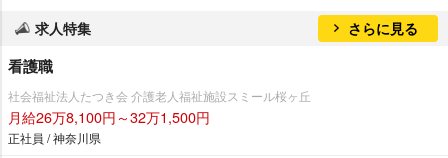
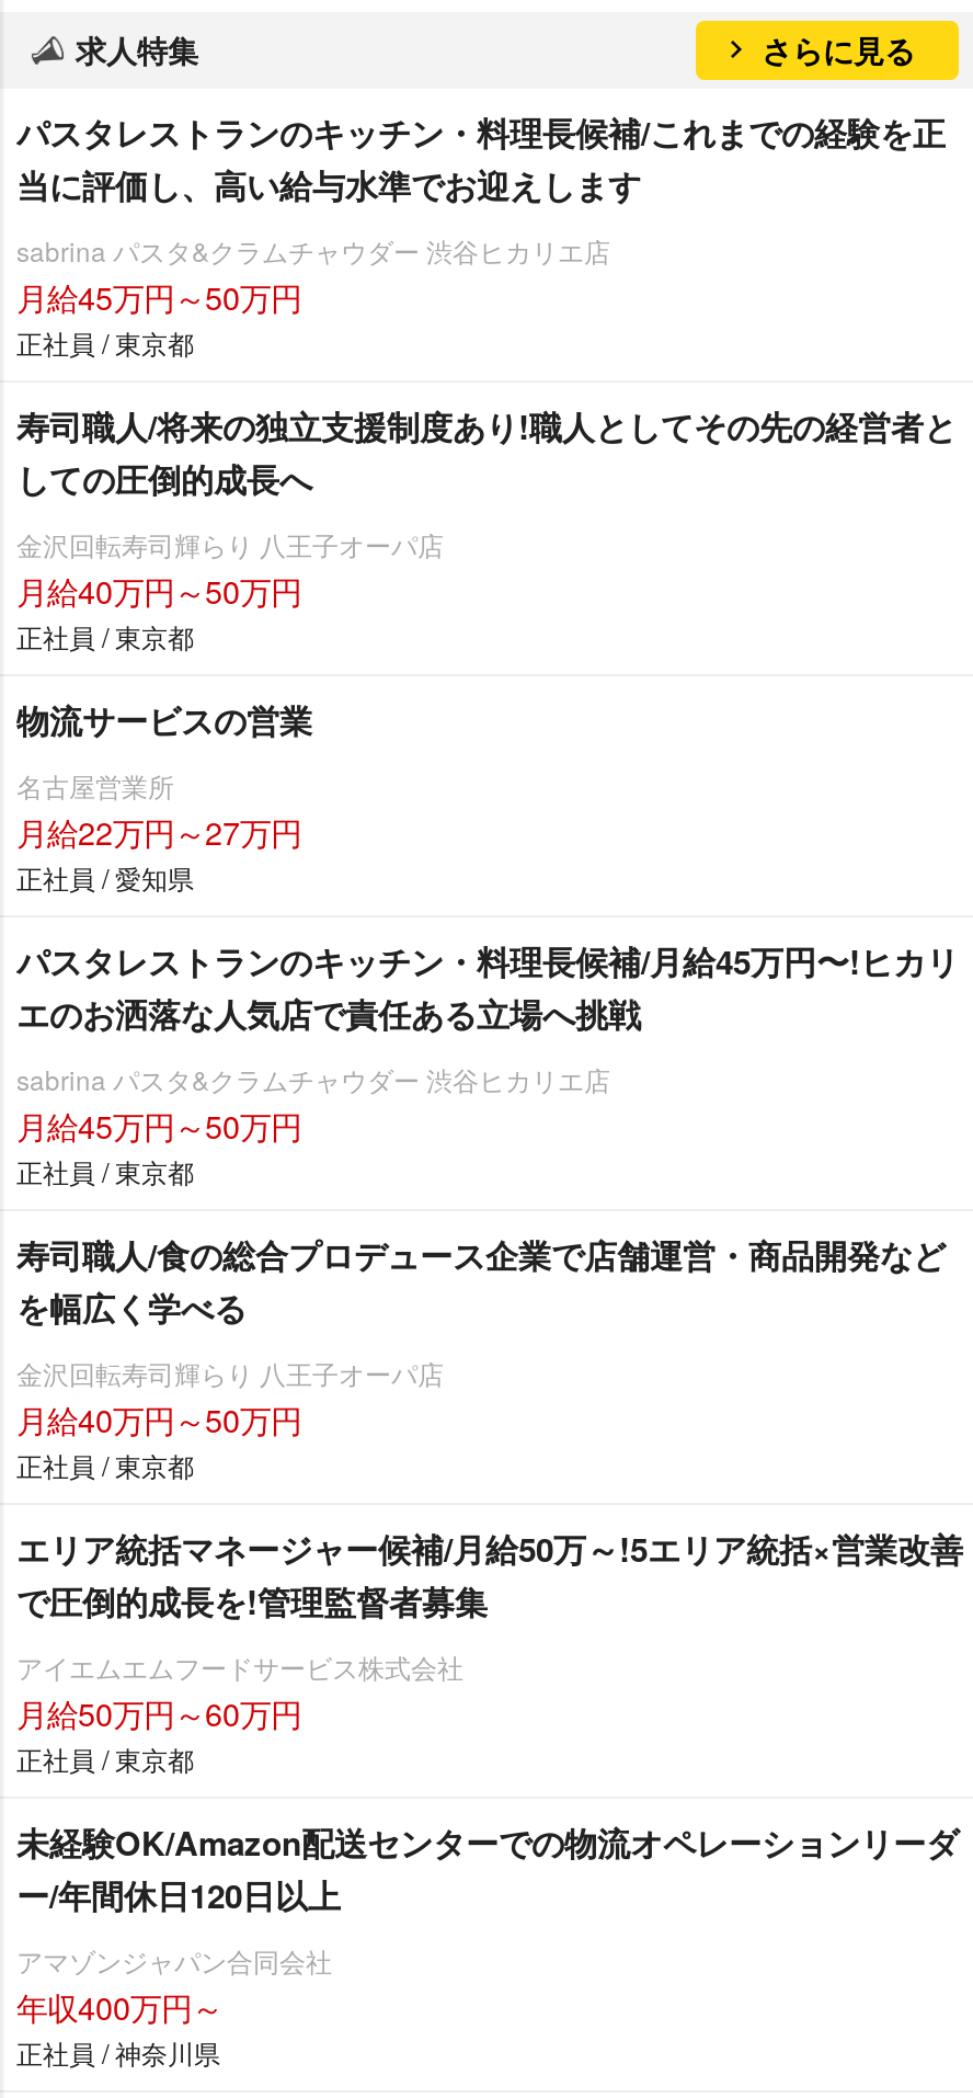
- 看護職
- 社会福祉法人たつき会 介護老人福祉施設スミール桜ヶ丘
- 月給26万8,100円～32万1,500円
+ パスタレストランのキッチン・料理長候補/これまでの経験を正
+ 当に評価し、高い給与水準でお迎えします
+ sabrina パスタ&クラムチャウダー 渋谷ヒカリエ店
+ 月給45万円～50万円
+ 正社員 / 東京都
+ 寿司職人/将来の独立支援制度あり!職人としてその先の経営者と
+ しての圧倒的成長へ
+ 金沢回転寿司輝らり 八王子オーパ店
+ 月給40万円～50万円
+ 正社員 / 東京都
+ 物流サービスの営業
+ 名古屋営業所
+ 月給22万円～27万円
+ 正社員 / 愛知県
+ パスタレストランのキッチン・料理長候補/月給45万円〜!ヒカリ
+ エのお洒落な人気店で責任ある立場へ挑戦
+ sabrina パスタ&クラムチャウダー 渋谷ヒカリエ店
+ 月給45万円～50万円
+ 正社員 / 東京都
+ 寿司職人/食の総合プロデュース企業で店舗運営・商品開発など
+ を幅広く学べる
+ 金沢回転寿司輝らり 八王子オーパ店
+ 月給40万円～50万円
+ 正社員 / 東京都
+ エリア統括マネージャー候補/月給50万～!5エリア統括×営業改善
+ で圧倒的成長を!管理監督者募集
+ アイエムエムフードサービス株式会社
+ 月給50万円～60万円
+ 正社員 / 東京都
+ 未経験OK/Amazon配送センターでの物流オペレーションリーダ
+ ー/年間休日120日以上
+ アマゾンジャパン合同会社
+ 年収400万円～
